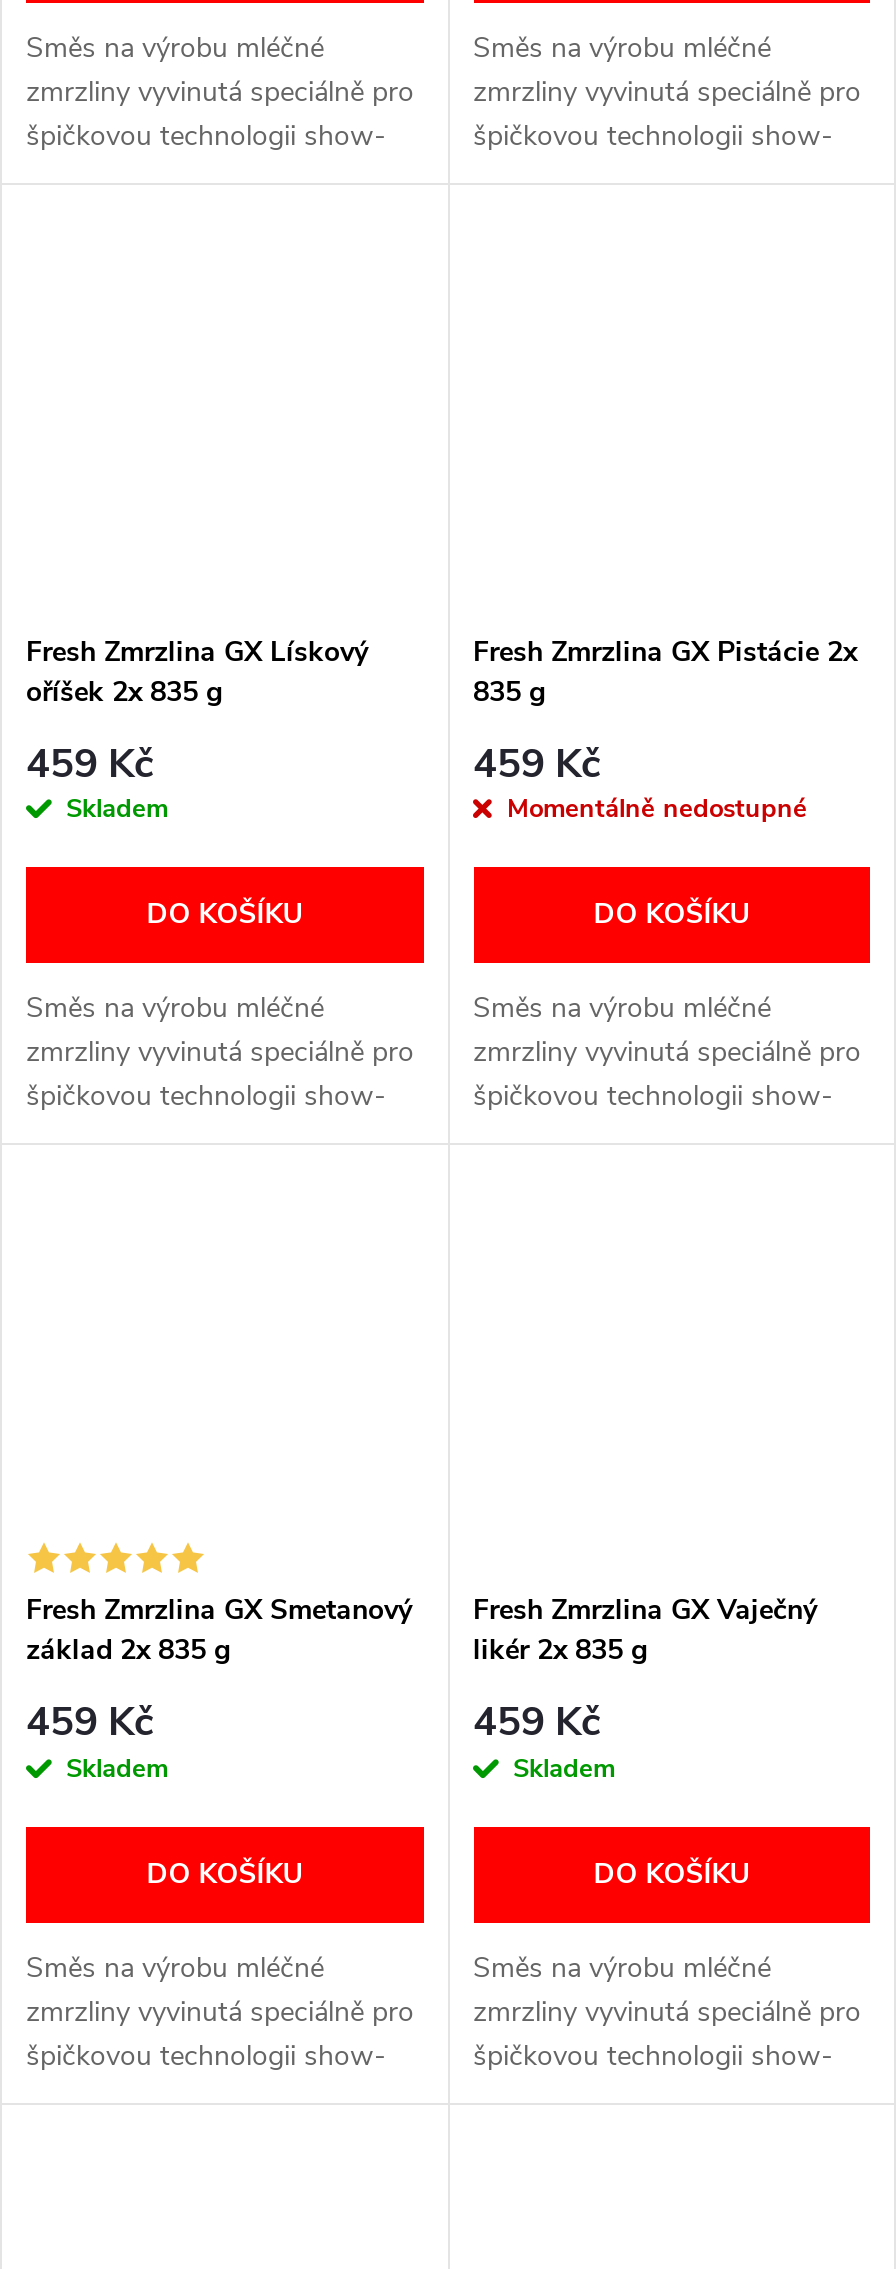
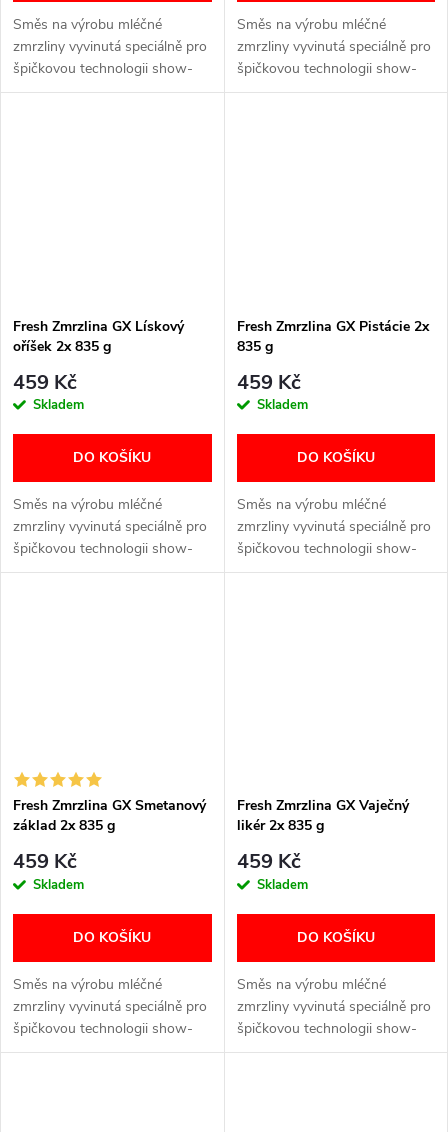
- Momentálně nedostupné
+ Skladem
